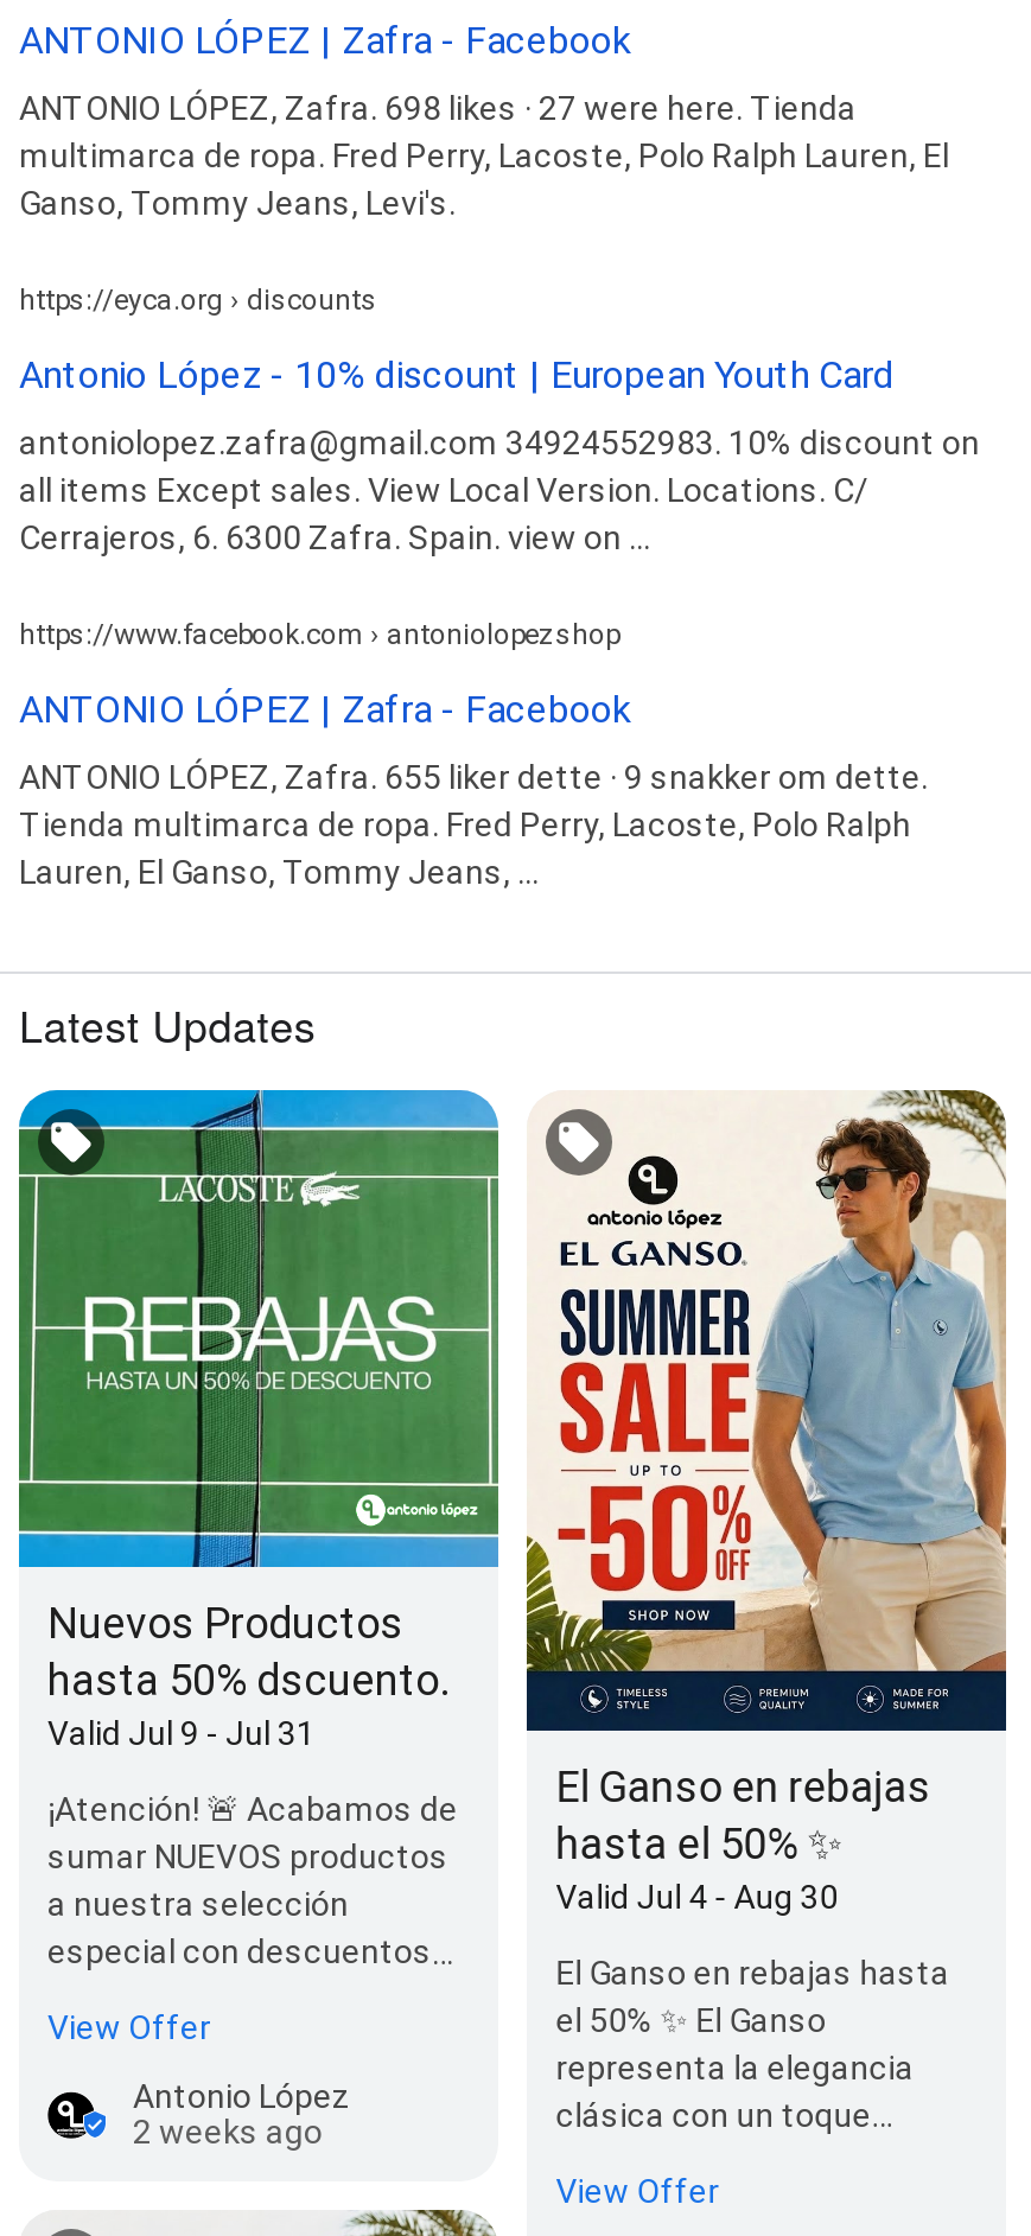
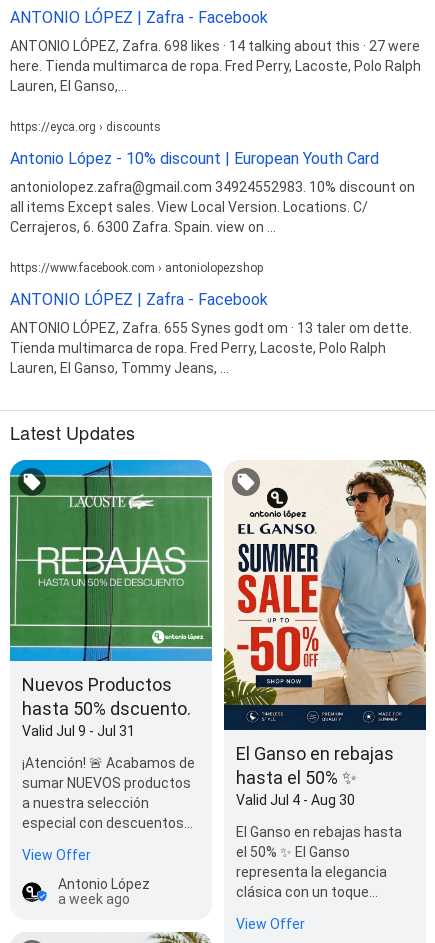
- ANTONIO LÓPEZ, Zafra. 698 likes · 27 were here. Tienda
- multimarca de ropa. Fred Perry, Lacoste, Polo Ralph Lauren, El
- Ganso, Tommy Jeans, Levi's.
+ ANTONIO LÓPEZ, Zafra. 698 likes · 14 talking about this · 27 were
+ here. Tienda multimarca de ropa. Fred Perry, Lacoste, Polo Ralph
+ Lauren, El Ganso,...

- ANTONIO LÓPEZ, Zafra. 655 liker dette · 9 snakker om dette.
+ ANTONIO LÓPEZ, Zafra. 655 Synes godt om · 13 taler om dette.

- 2 weeks ago
+ a week ago
